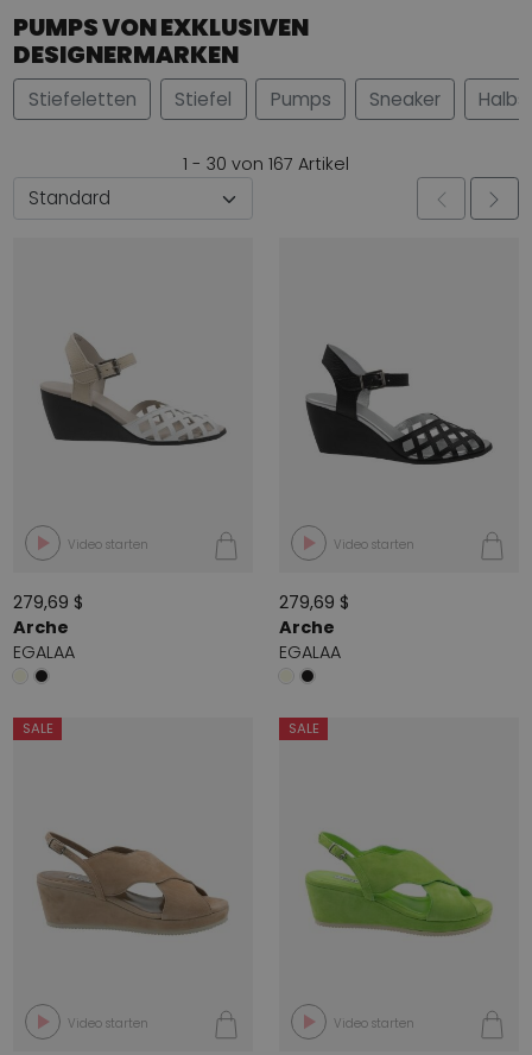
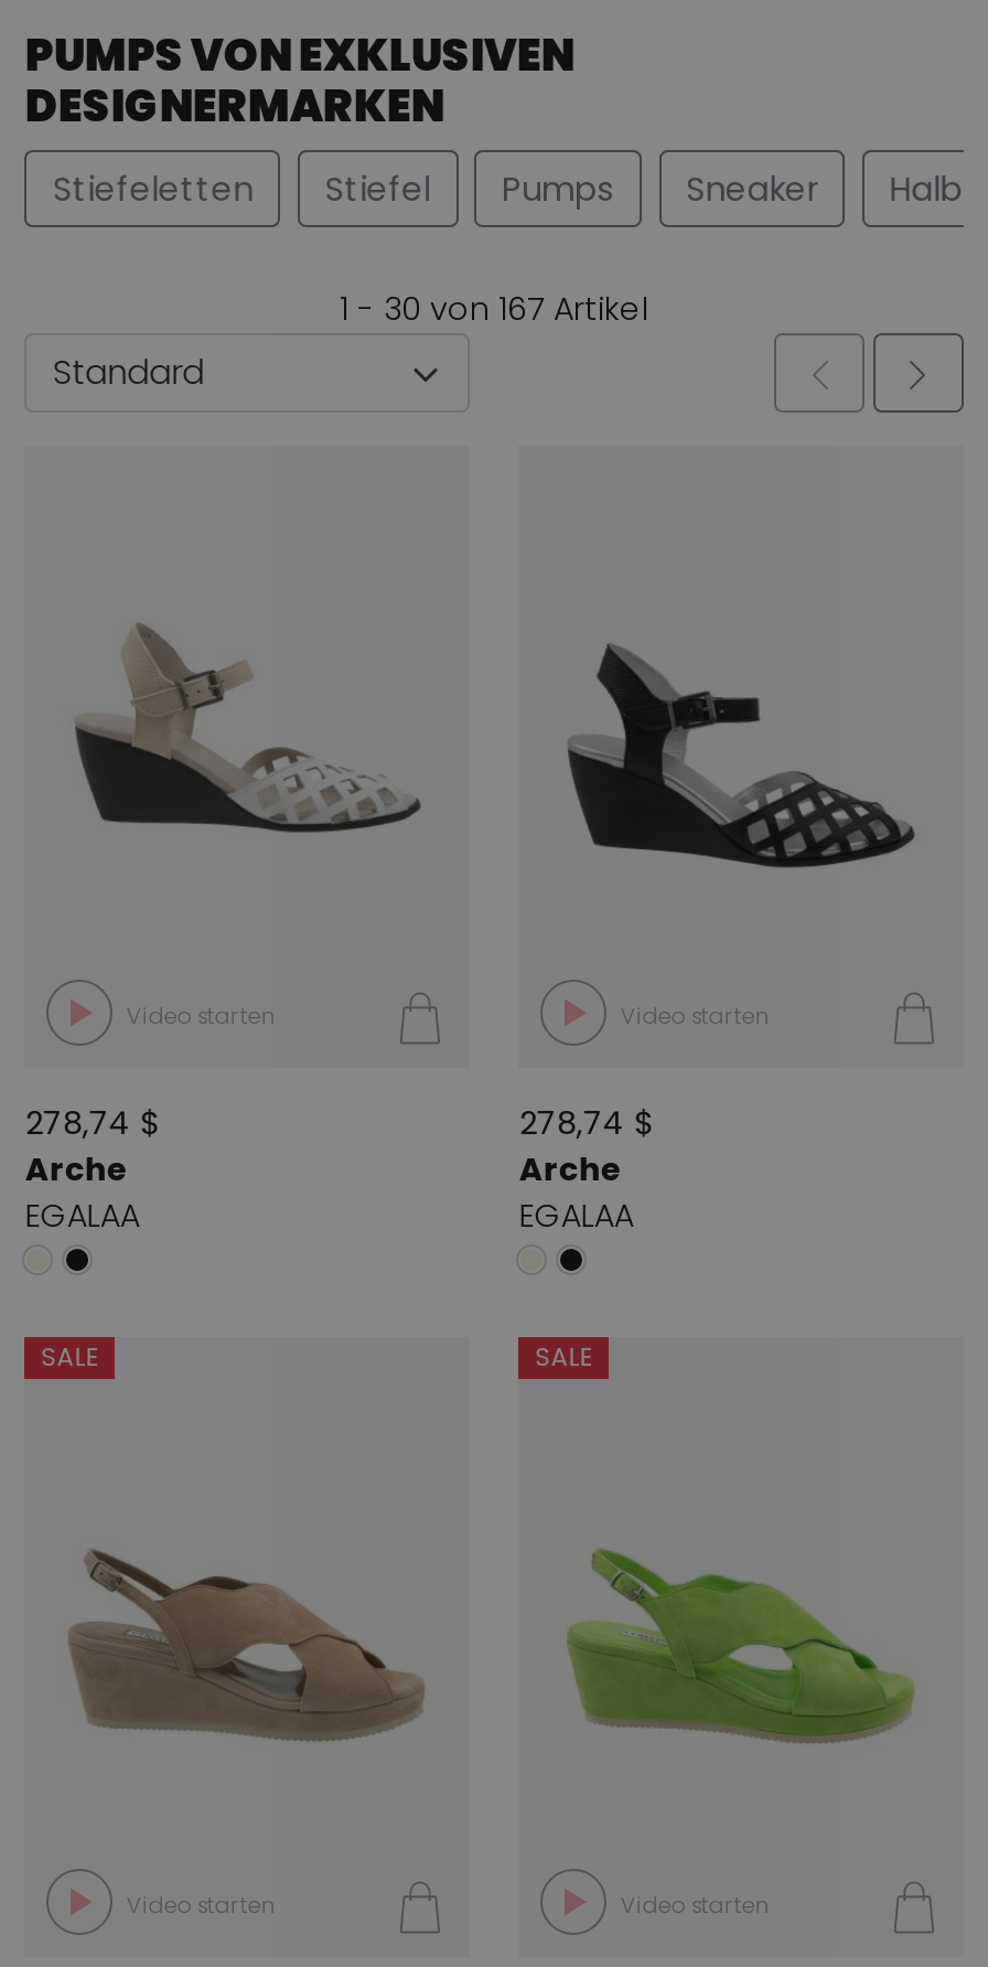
- 279,69 $
+ 278,74 $

- 279,69 $
+ 278,74 $
